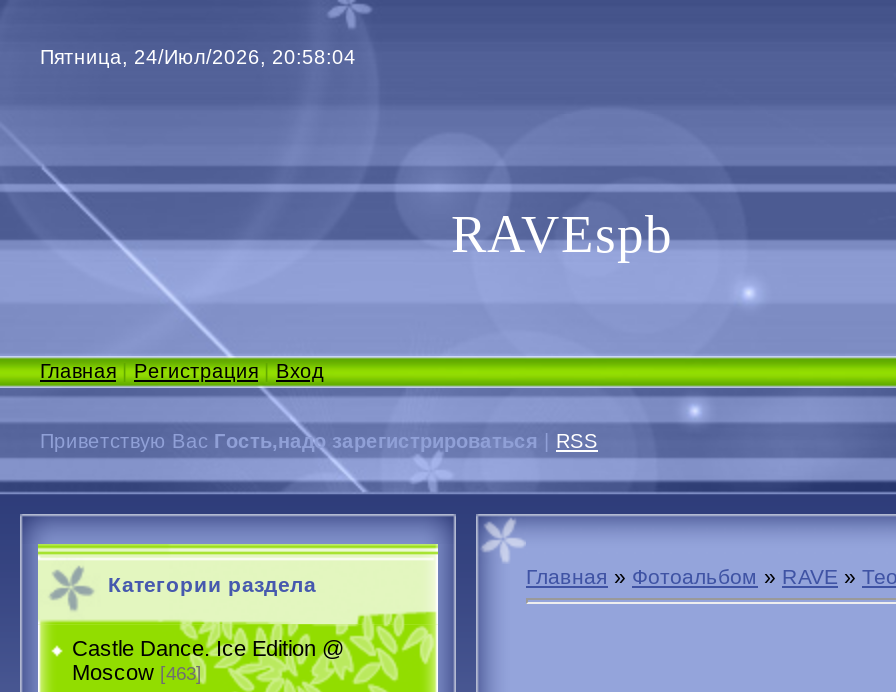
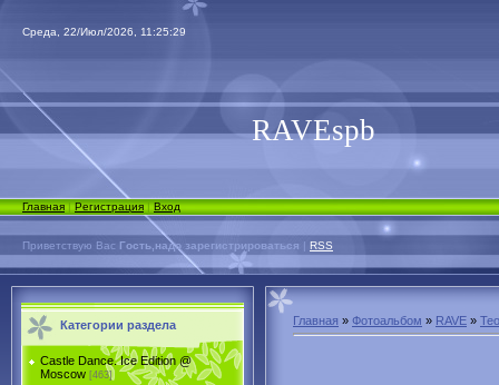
- Пятница, 24/Июл/2026, 20:58:04
+ Среда, 22/Июл/2026, 11:25:29
